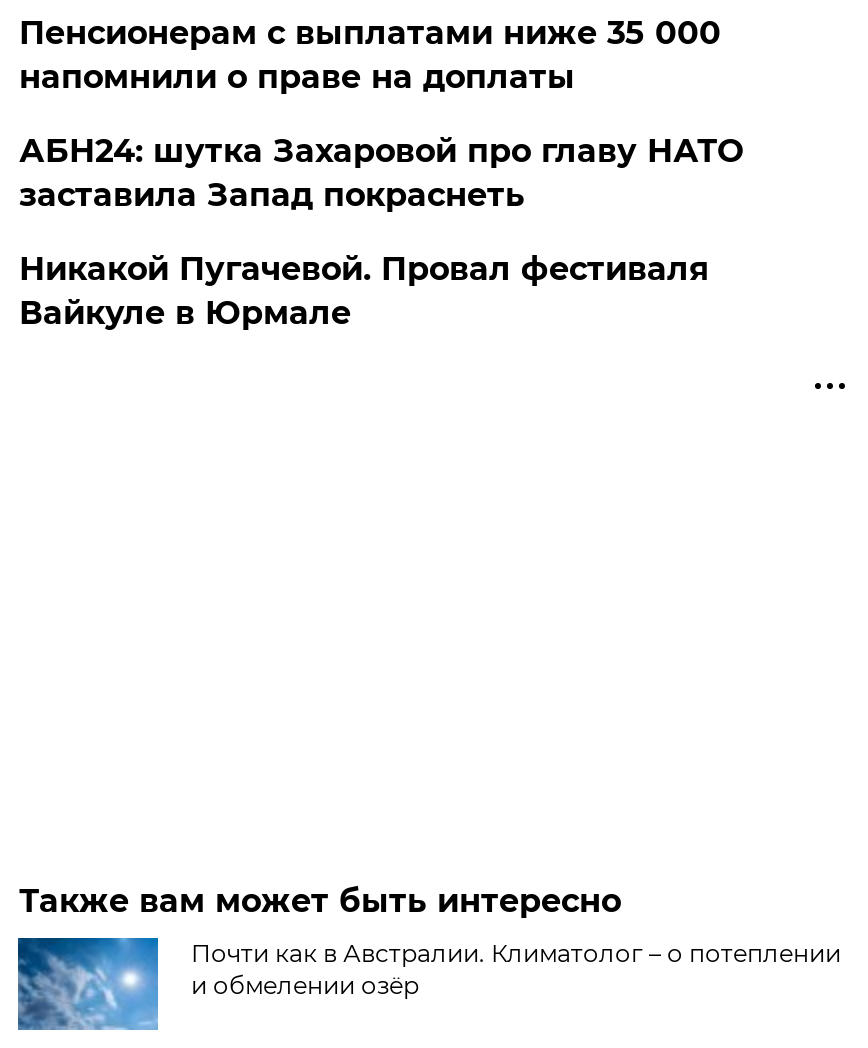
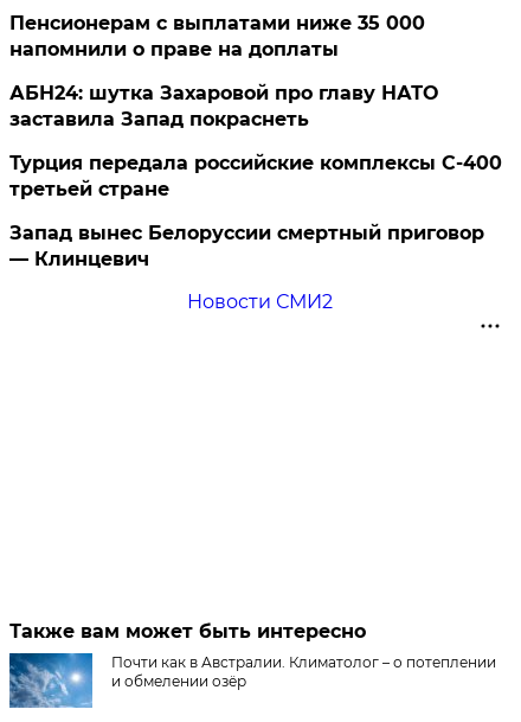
- Никакой Пугачевой. Провал фестиваля
- Вайкуле в Юрмале
+ Турция передала российские комплексы С-400
+ третьей стране
+ Запад вынес Белоруссии смертный приговор
+ — Клинцевич
+ Новости СМИ2
